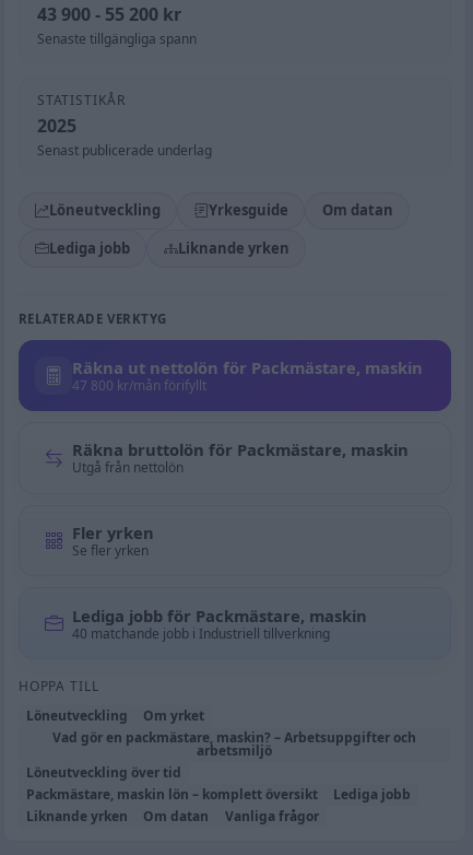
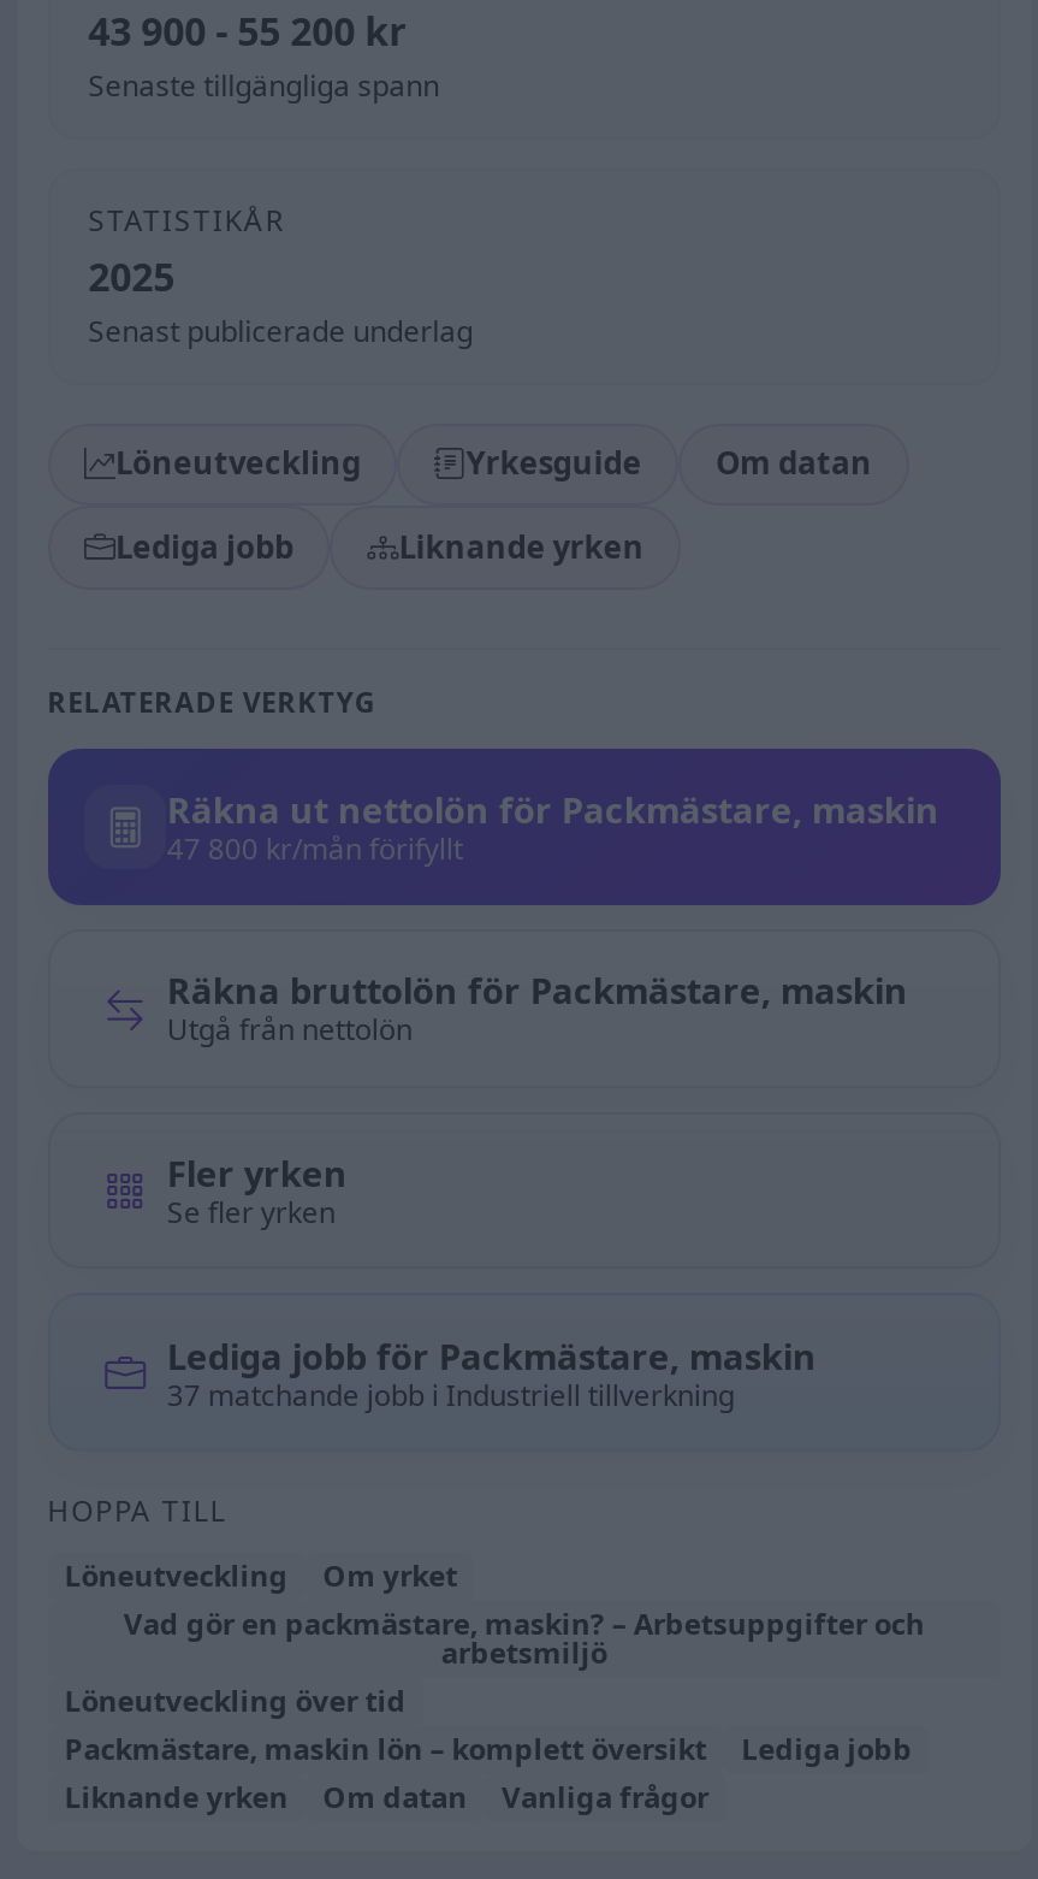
- 40 matchande jobb i Industriell tillverkning
+ 37 matchande jobb i Industriell tillverkning
